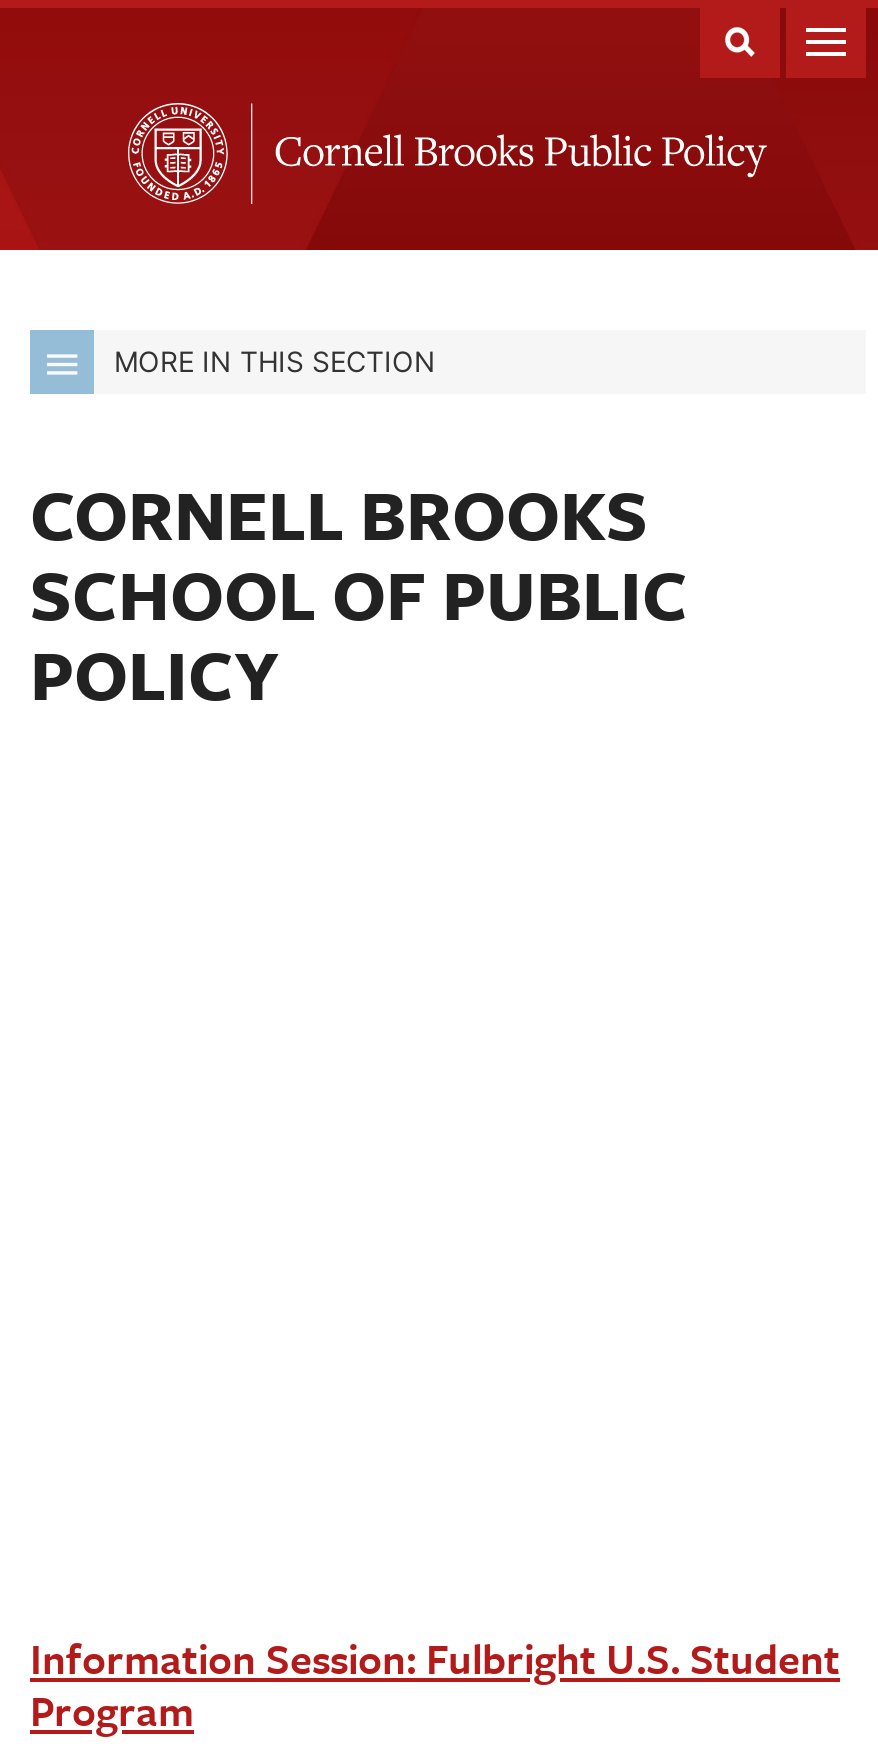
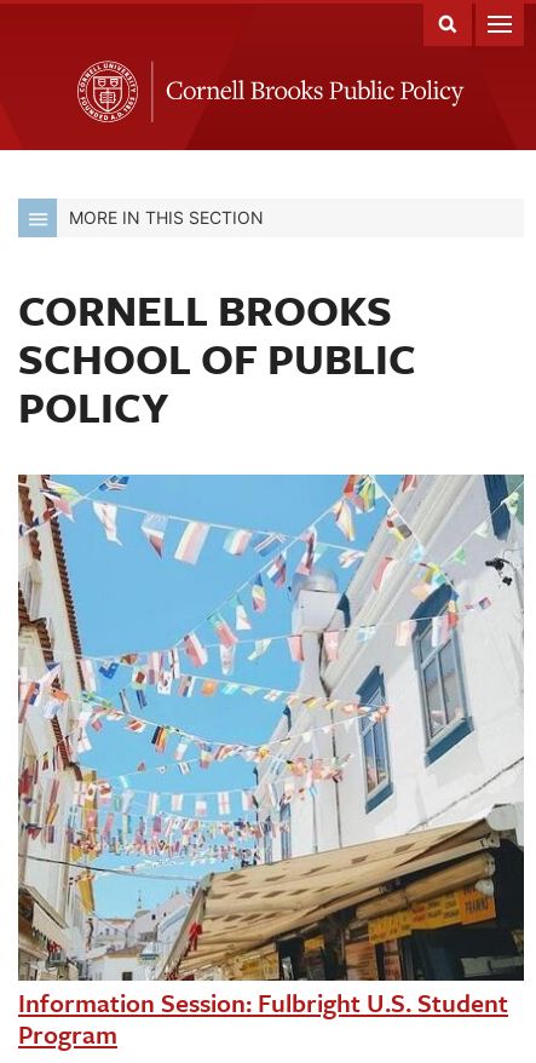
+ [image]
